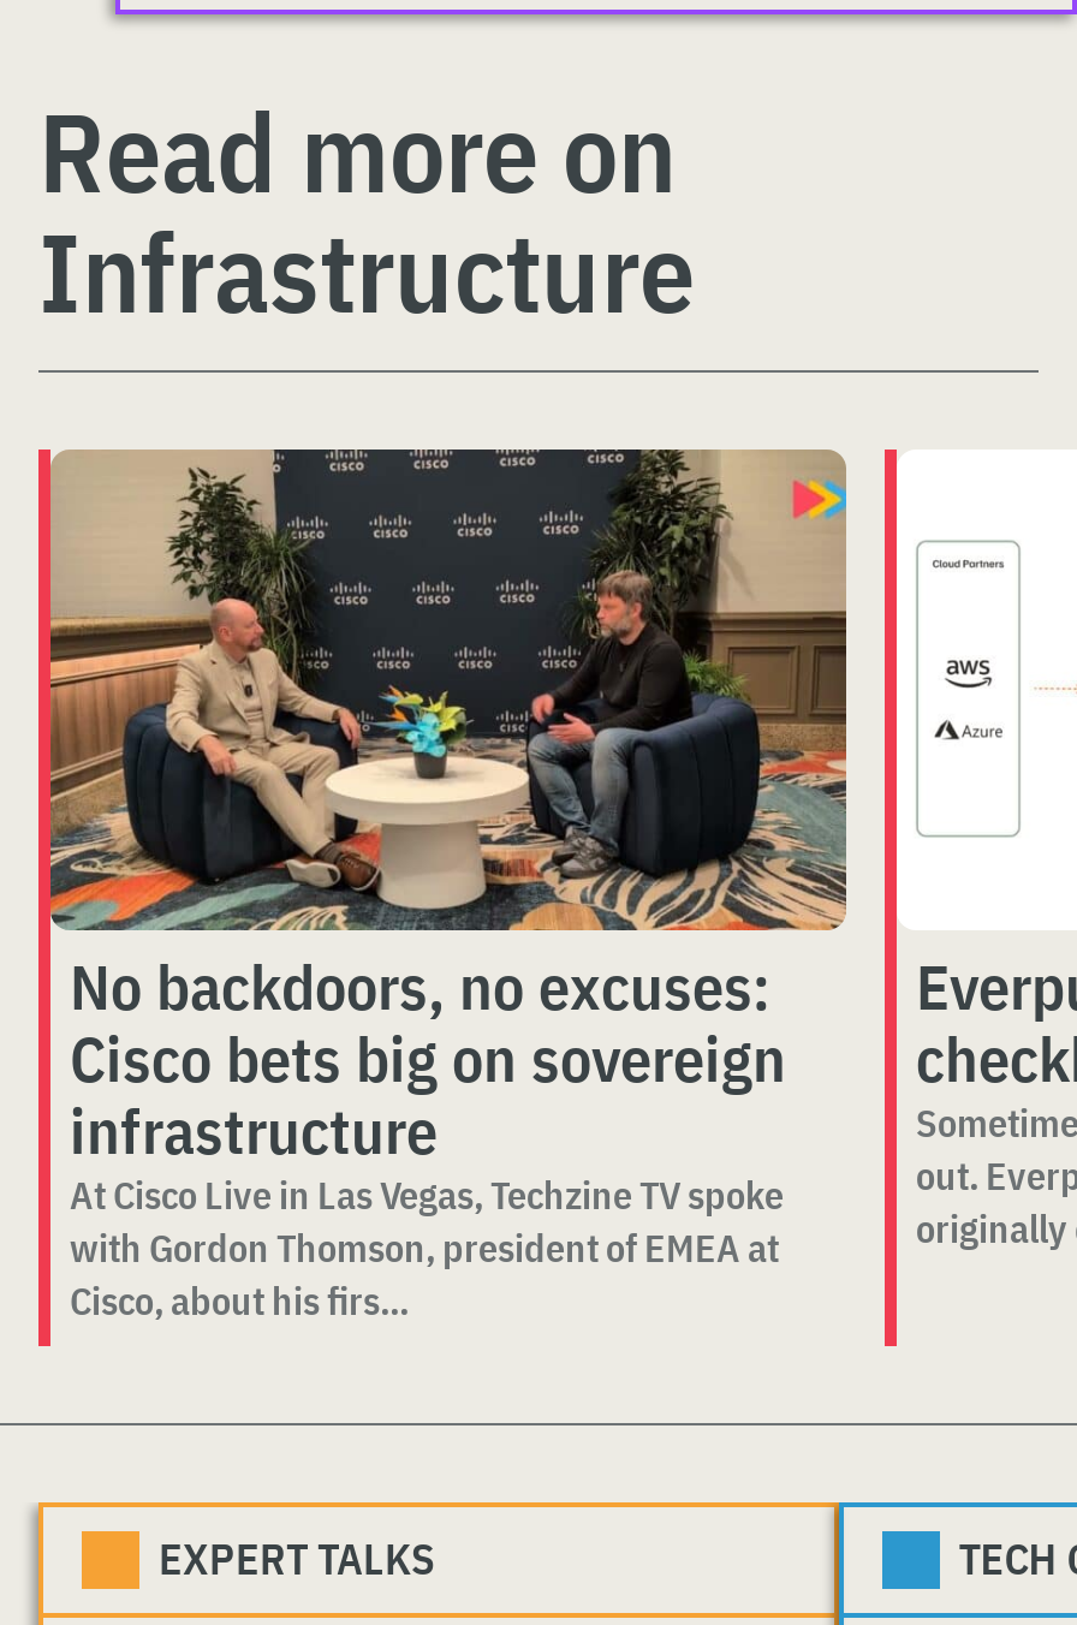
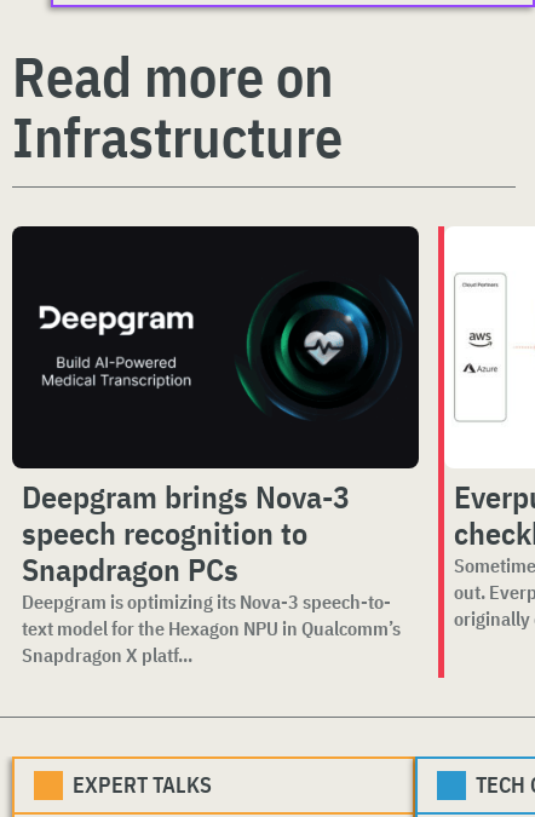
- [image]
- No backdoors, no excuses:
- Cisco bets big on sovereign
- infrastructure
- At Cisco Live in Las Vegas, Techzine TV spoke
- with Gordon Thomson, president of EMEA at
- Cisco, about his firs...
+ [image]
+ Deepgram brings Nova-3
+ speech recognition to
+ Snapdragon PCs
+ Deepgram is optimizing its Nova-3 speech-to-
+ text model for the Hexagon NPU in Qualcomm’s
+ Snapdragon X platf...
